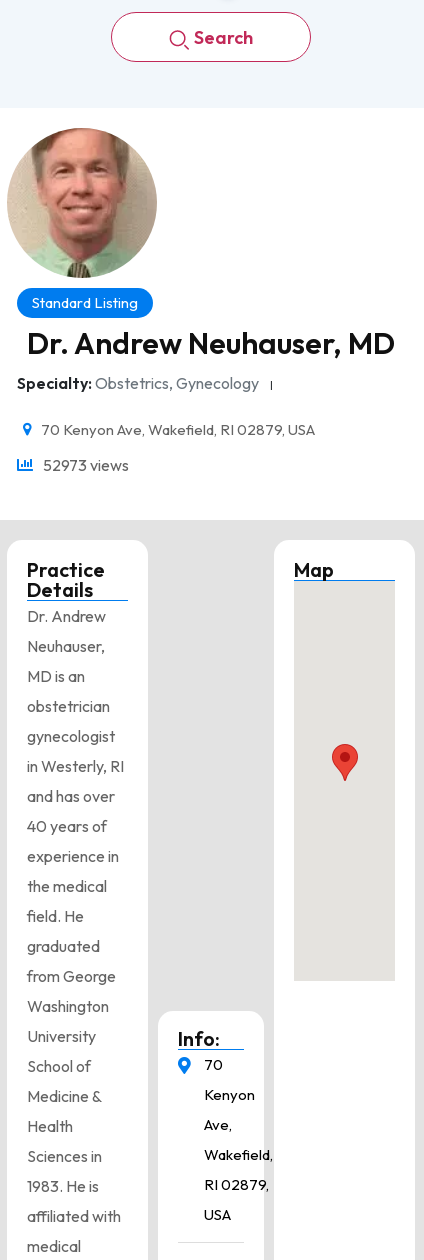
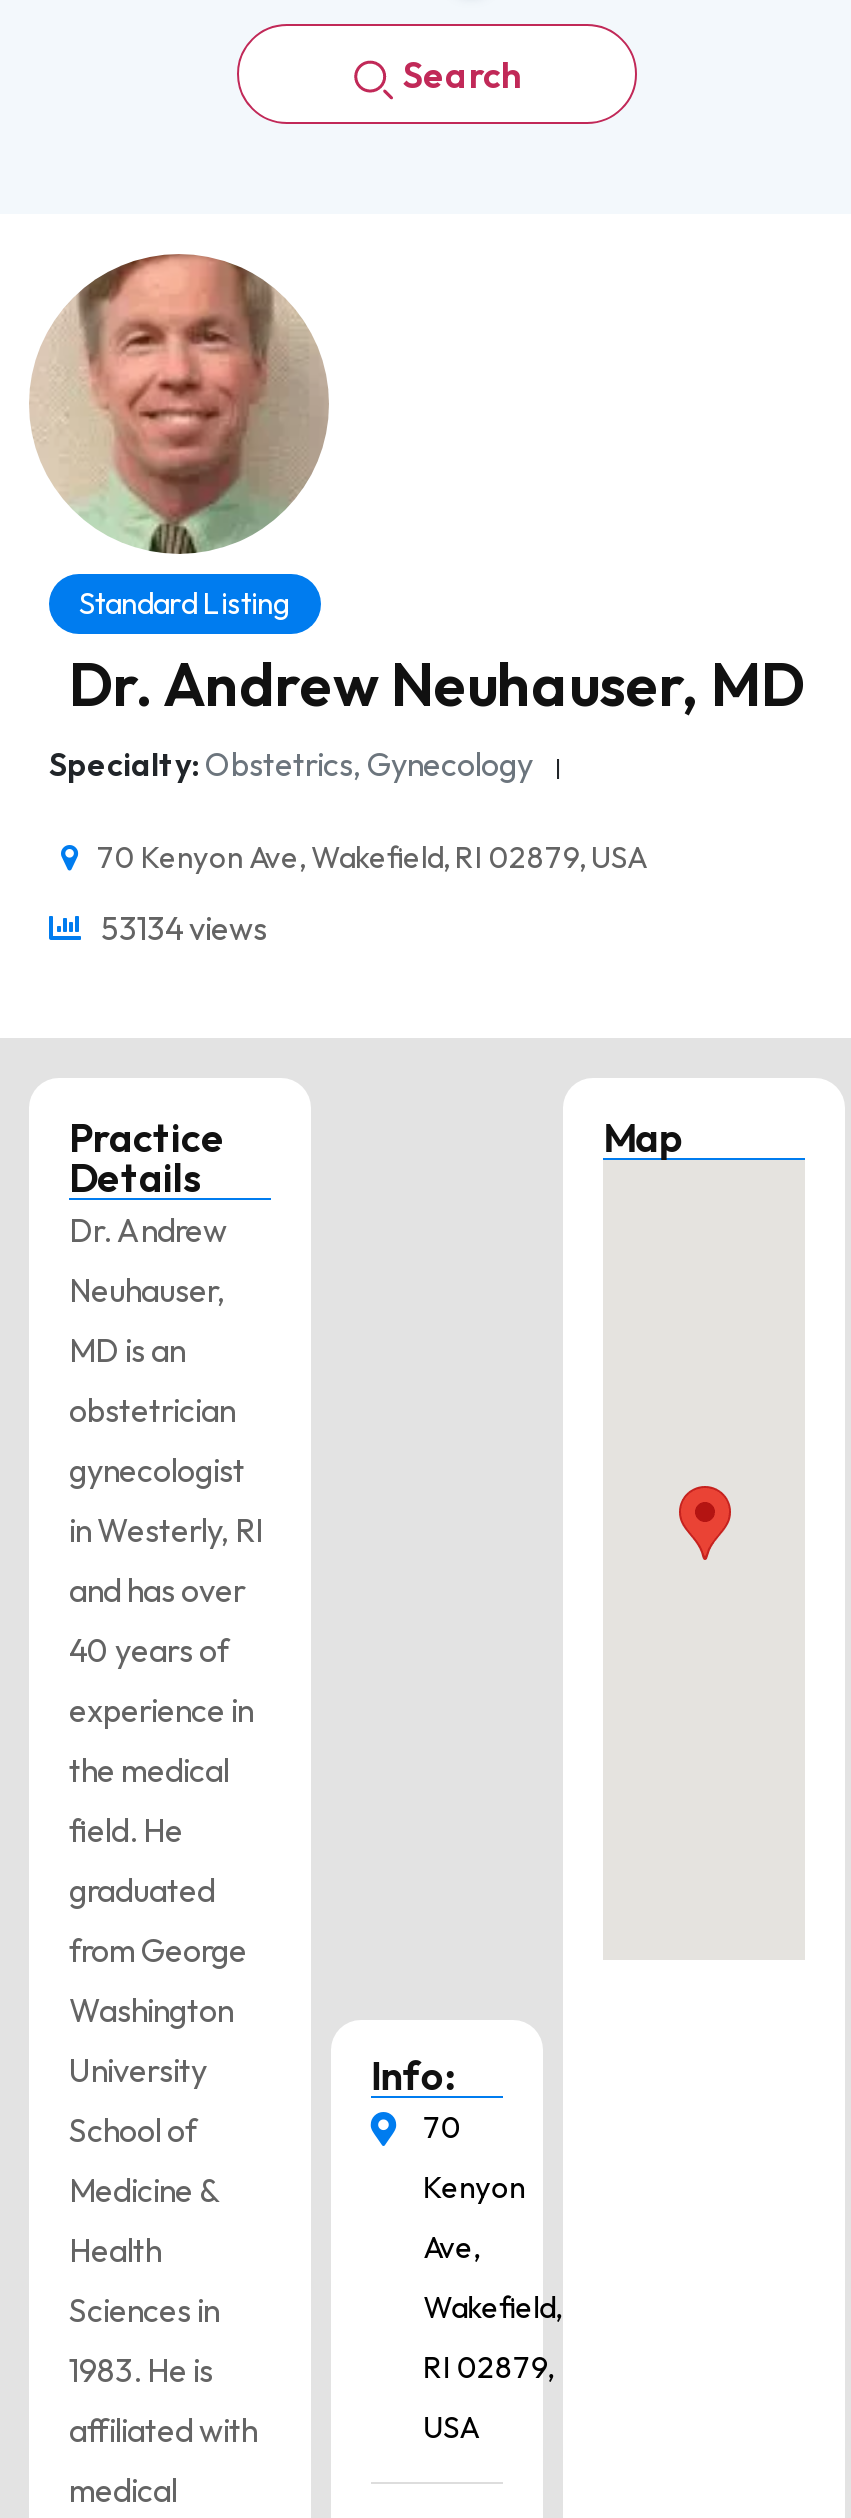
- 52973 views
+ 53134 views
